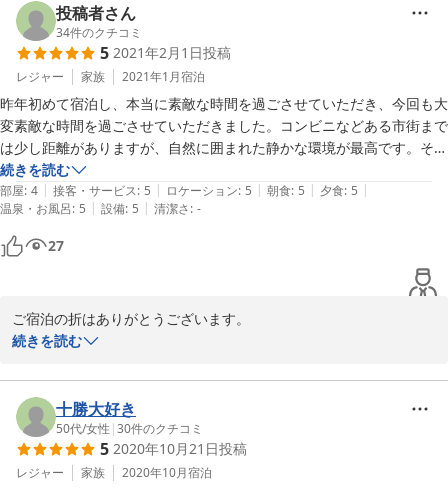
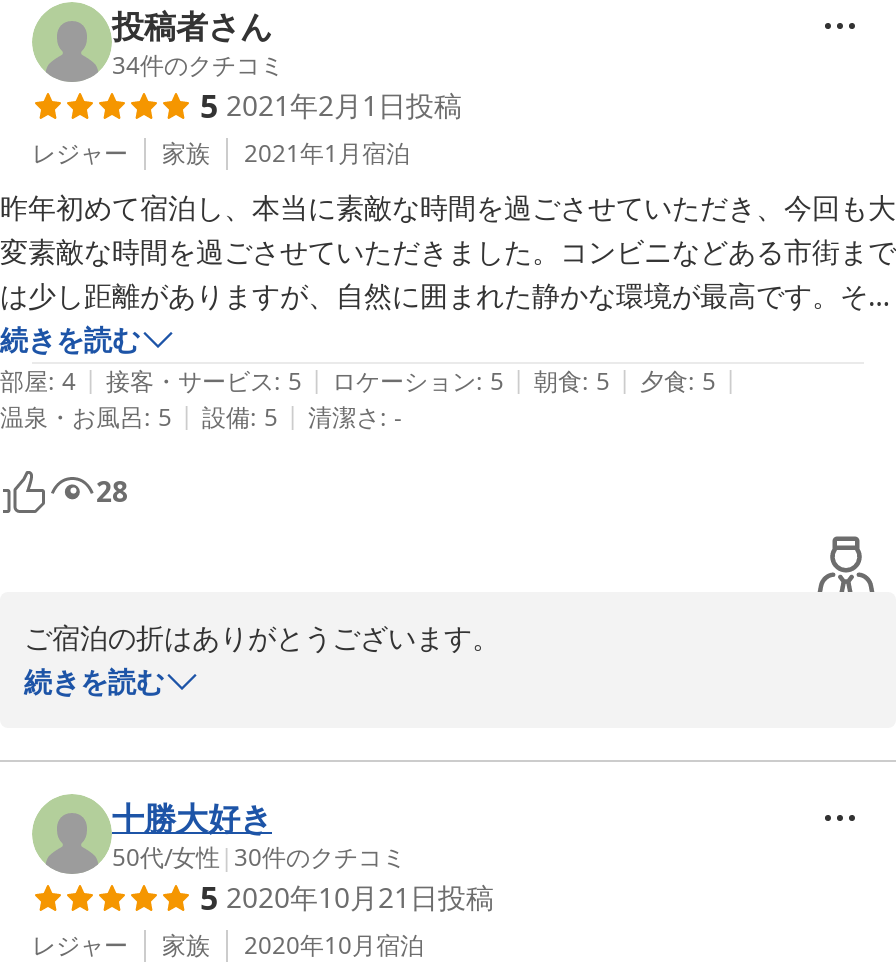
- 27
+ 28
